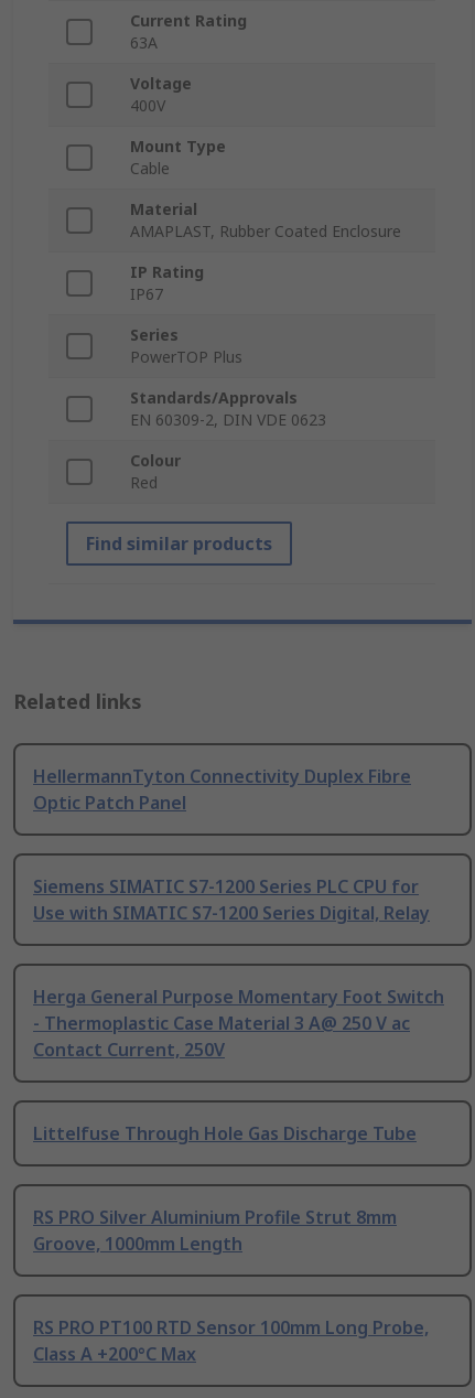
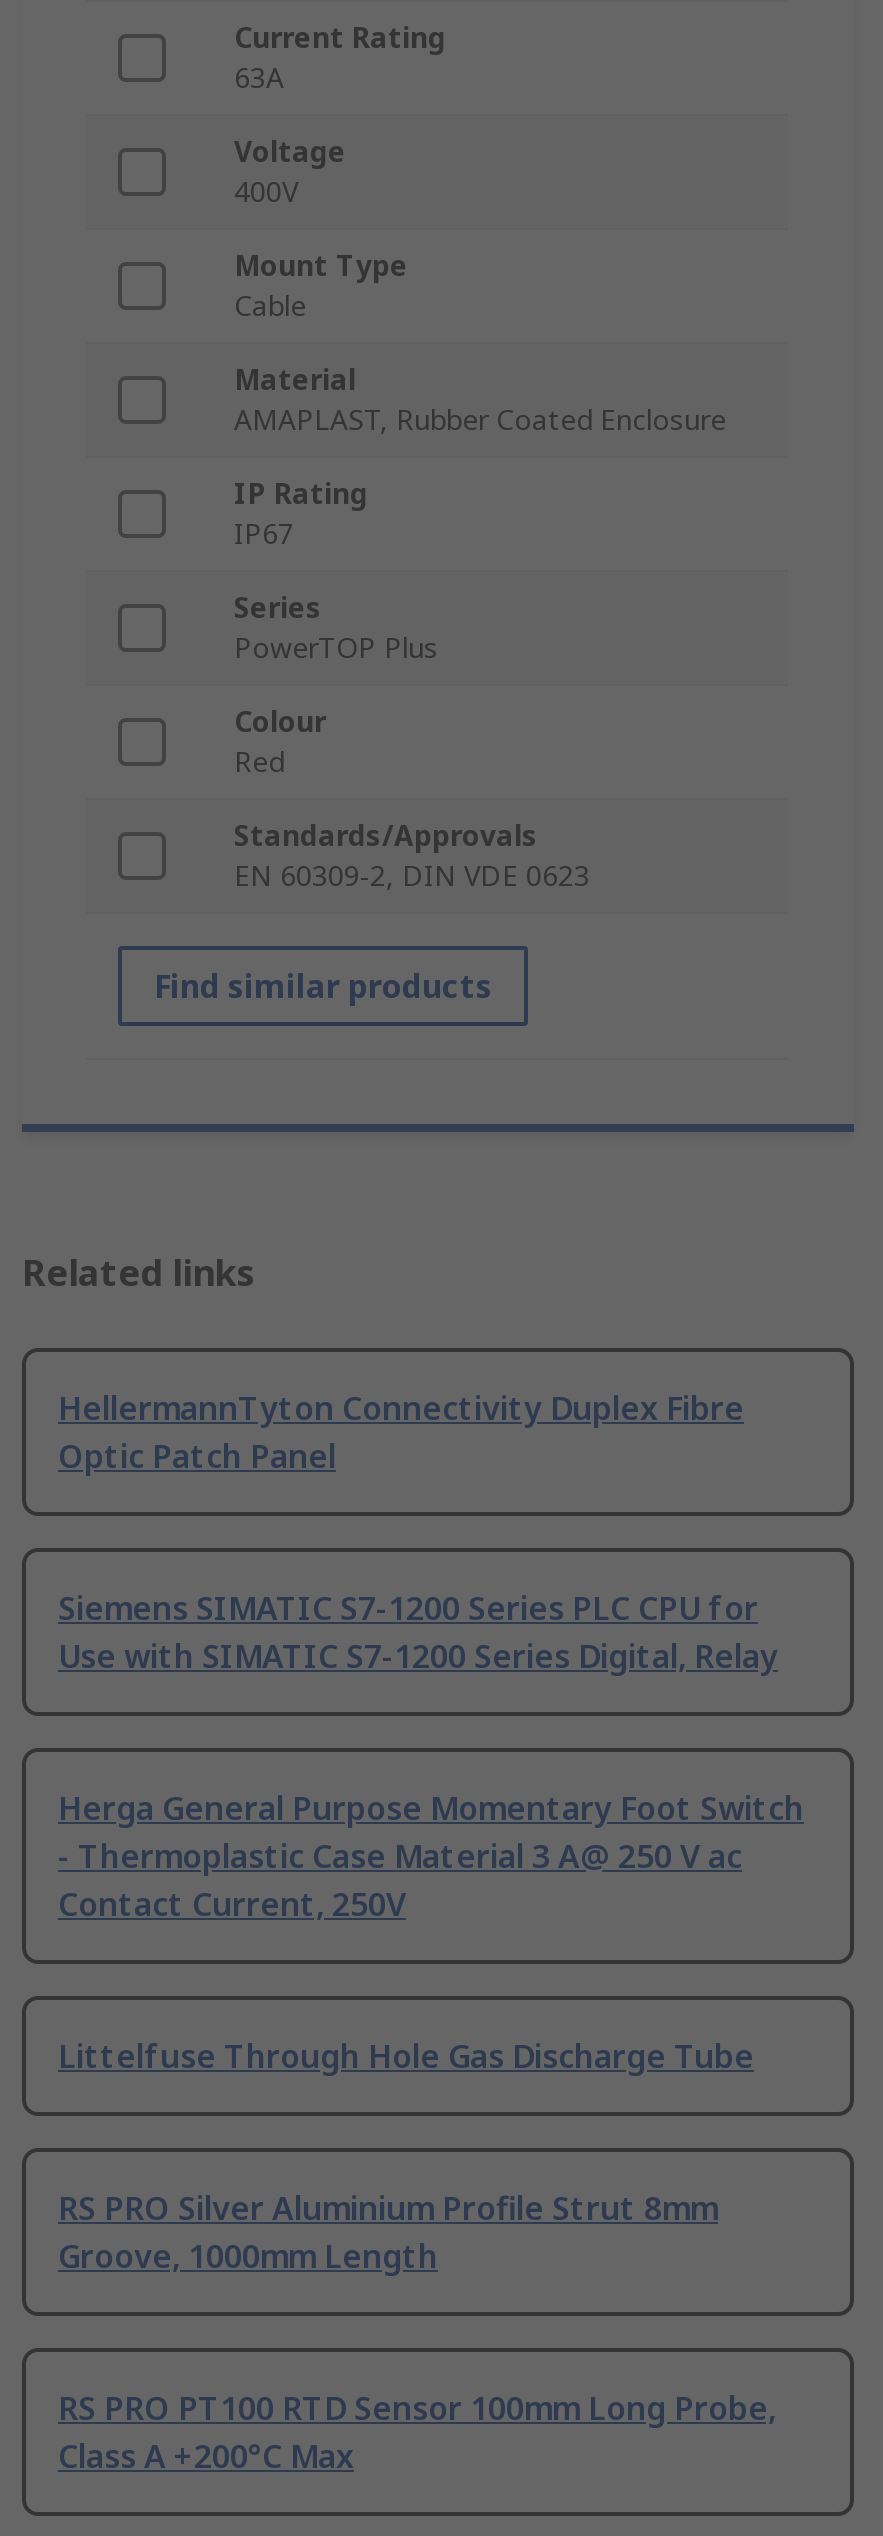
moved down: Standards/Approvals | EN 60309-2, DIN VDE 0623

moved up: Colour | Red
